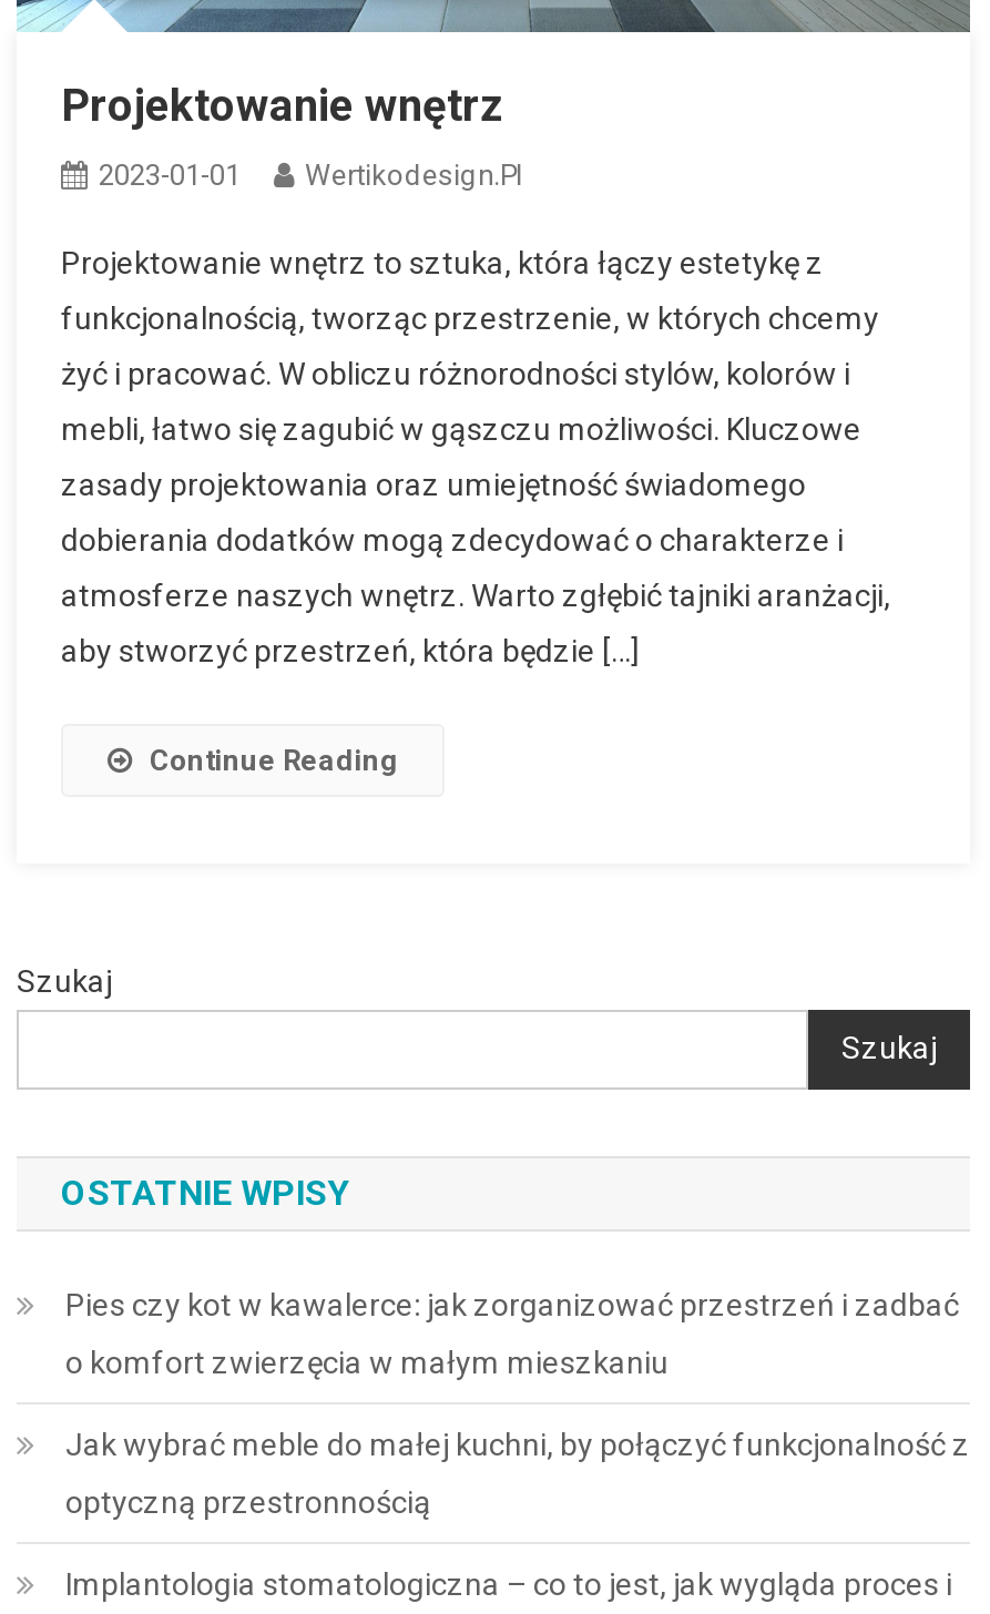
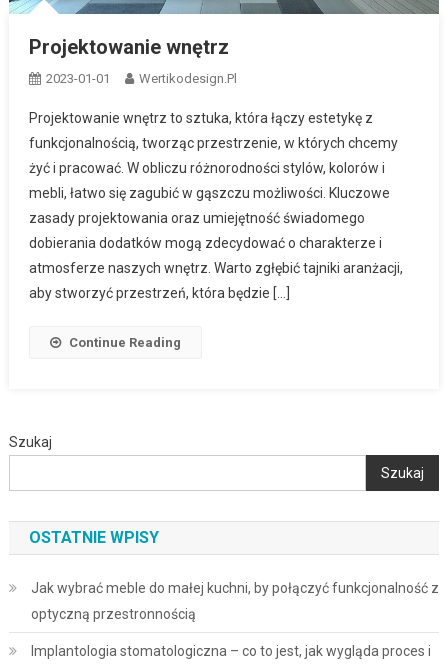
- Pies czy kot w kawalerce: jak zorganizować przestrzeń i zadbać
- o komfort zwierzęcia w małym mieszkaniu
